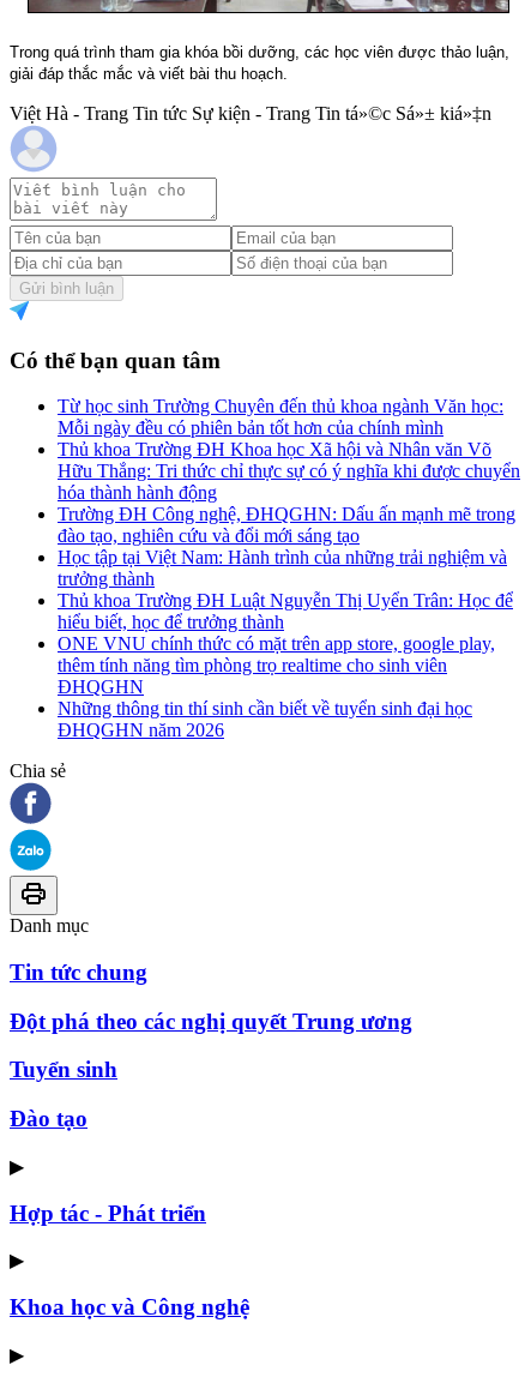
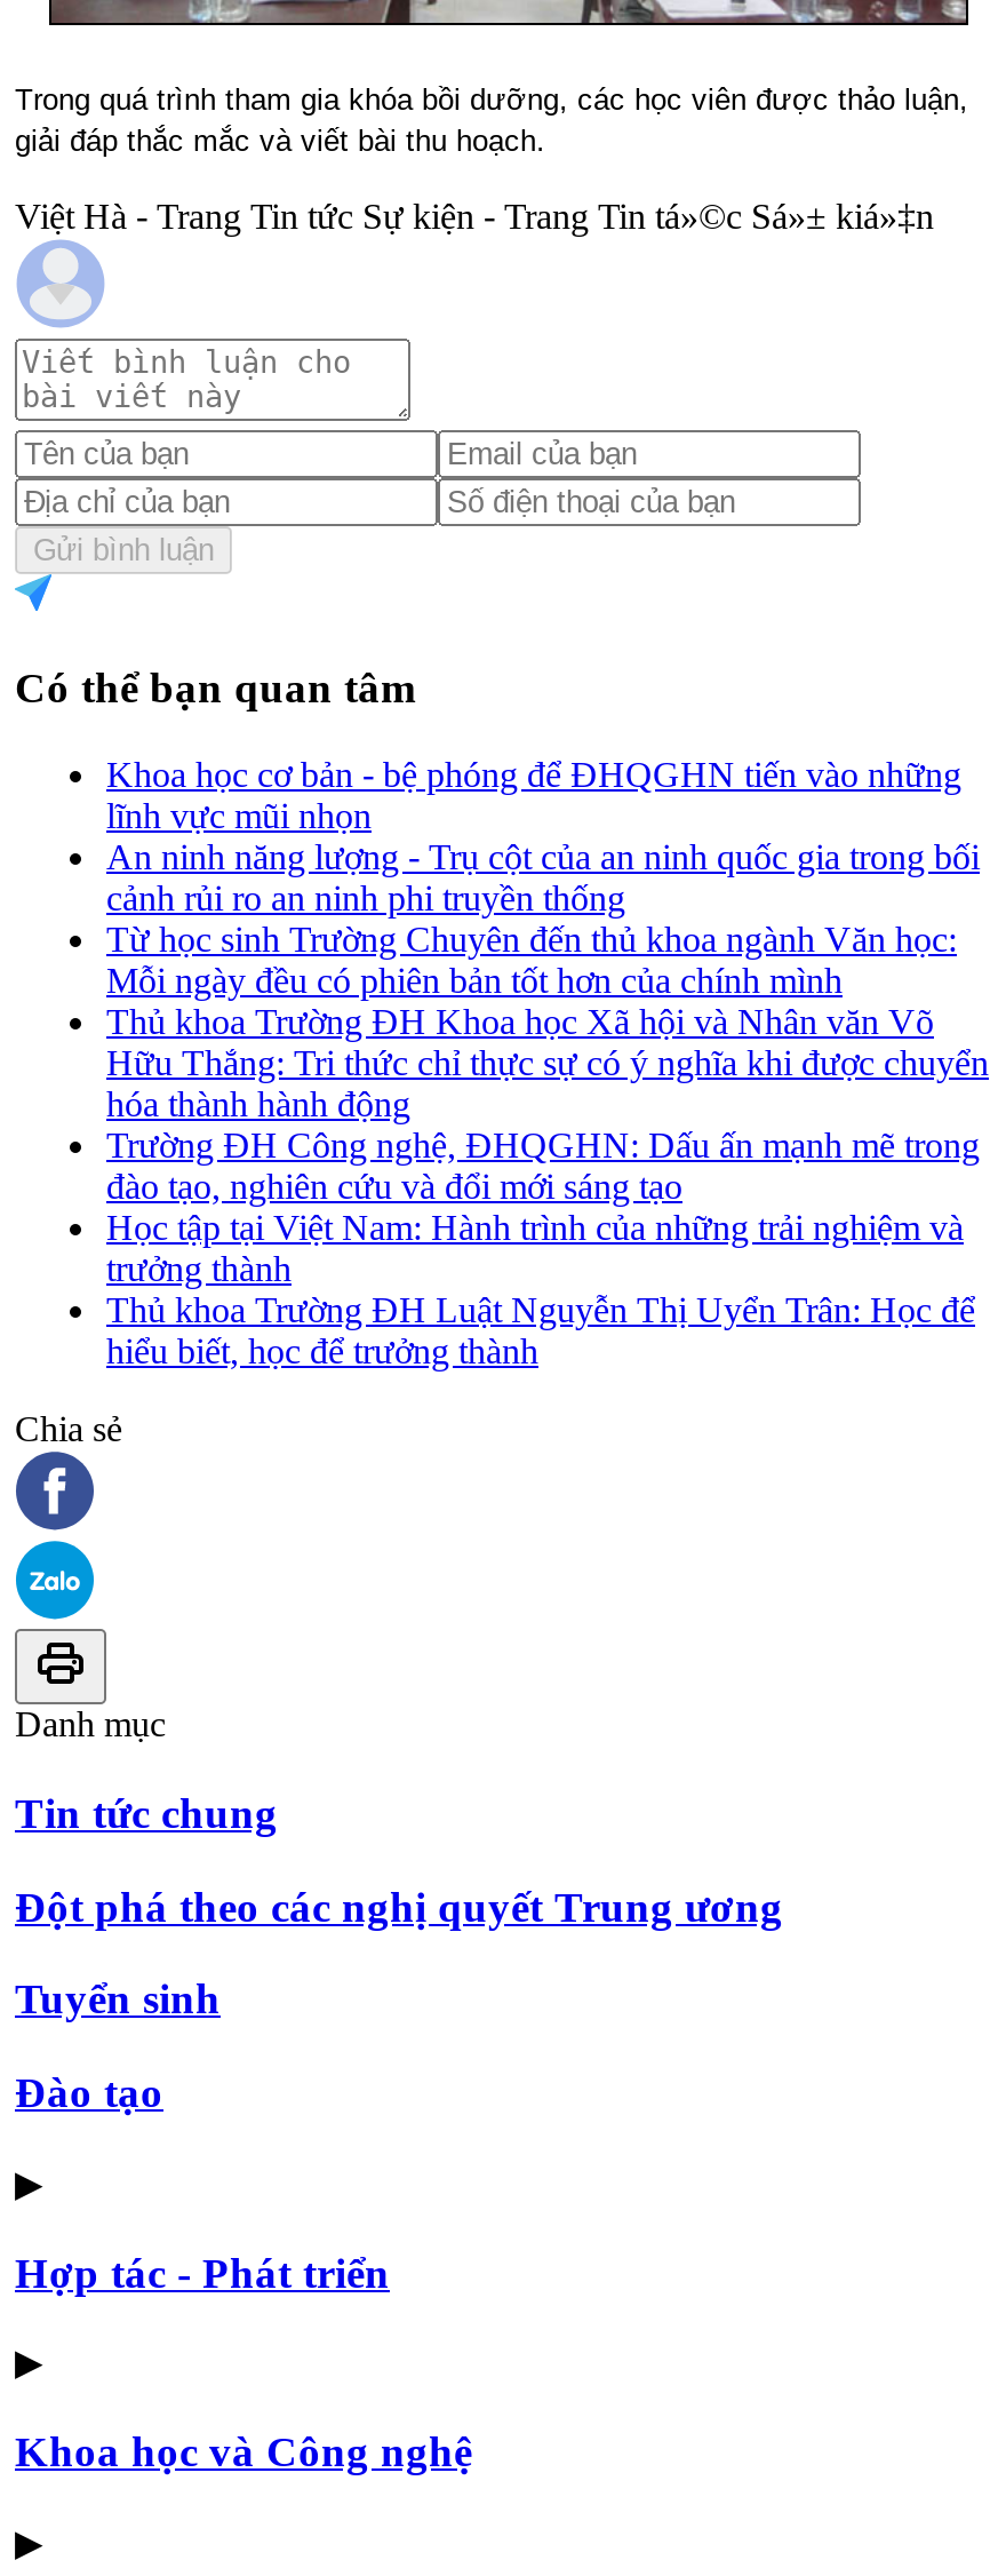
+ Khoa học cơ bản - bệ phóng để ĐHQGHN tiến vào những
+ lĩnh vực mũi nhọn
+ An ninh năng lượng - Trụ cột của an ninh quốc gia trong bối
+ cảnh rủi ro an ninh phi truyền thống

moved down: Từ học sinh Trường Chuyên đến thủ khoa ngành Văn học: | Mỗi ngày đều có phiên bản tốt hơn của chính mình | Thủ khoa Trường ĐH Khoa học Xã hội và Nhân văn Võ | ... | Thủ khoa Trường ĐH Luật Nguyễn Thị Uyển Trân: Học để | hiểu biết, học để trưởng thành

- ONE VNU chính thức có mặt trên app store, google play,
- thêm tính năng tìm phòng trọ realtime cho sinh viên
- ĐHQGHN
- Những thông tin thí sinh cần biết về tuyển sinh đại học
- ĐHQGHN năm 2026
